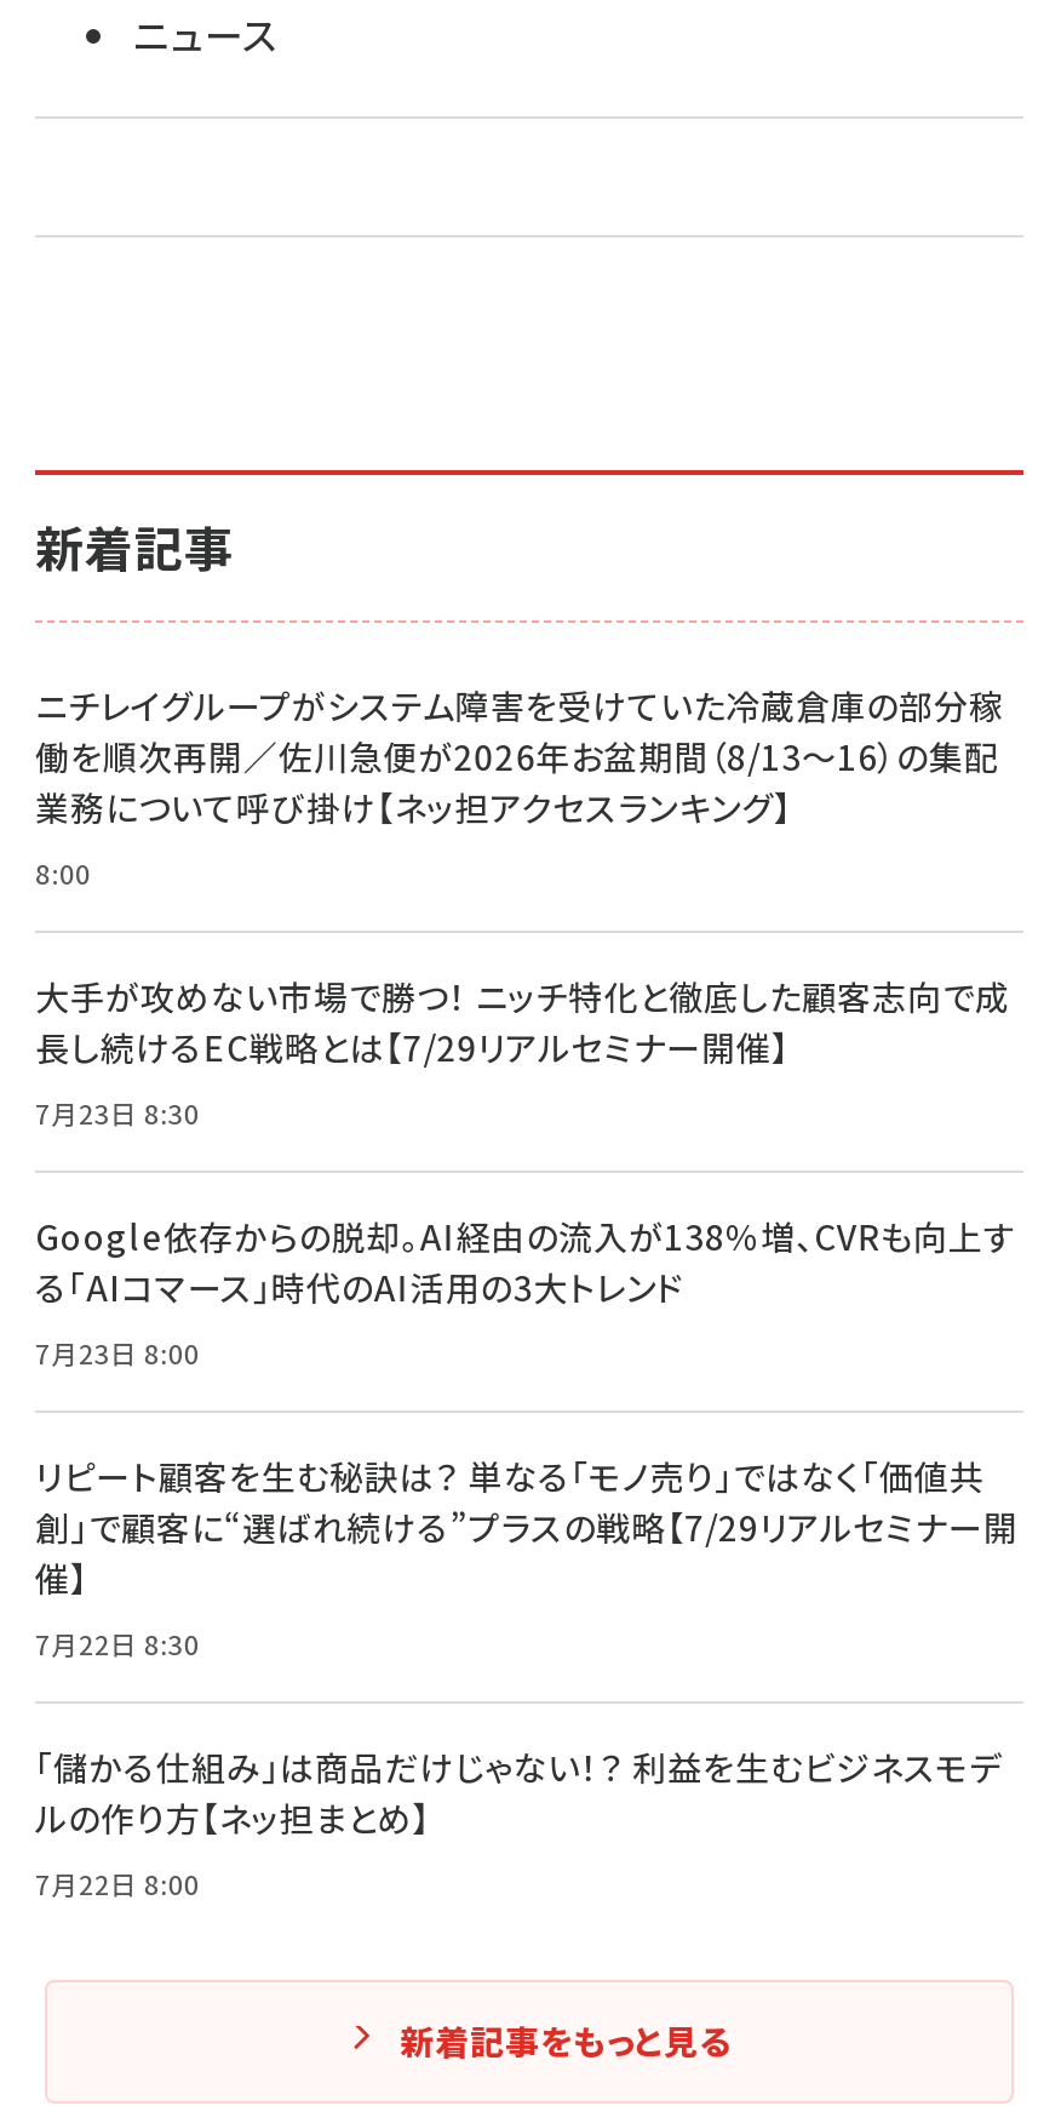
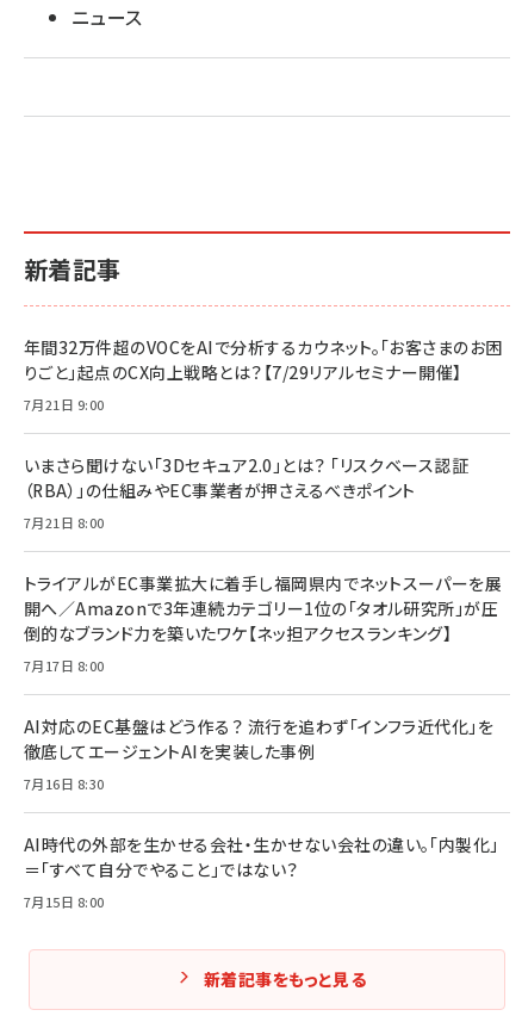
- ニチレイグループがシステム障害を受けていた冷蔵倉庫の部分稼
- 働を順次再開／佐川急便が2026年お盆期間（8/13～16）の集配
- 業務について呼び掛け【ネッ担アクセスランキング】
- 8:00
+ 年間32万件超のVOCをAIで分析するカウネット。「お客さまのお困
+ りごと」起点のCX向上戦略とは？【7/29リアルセミナー開催】
+ 7月21日 9:00

- 大手が攻めない市場で勝つ！ ニッチ特化と徹底した顧客志向で成
- 長し続けるEC戦略とは【7/29リアルセミナー開催】
- 7月23日 8:30
+ いまさら聞けない「3Dセキュア2.0」とは？ 「リスクベース認証
+ （RBA）」の仕組みやEC事業者が押さえるべきポイント
+ 7月21日 8:00

- Google依存からの脱却。AI経由の流入が138%増、CVRも向上す
- る「AIコマース」時代のAI活用の3大トレンド
- 7月23日 8:00
+ トライアルがEC事業拡大に着手し福岡県内でネットスーパーを展
+ 開へ／Amazonで3年連続カテゴリー1位の「タオル研究所」が圧
+ 倒的なブランド力を築いたワケ【ネッ担アクセスランキング】
+ 7月17日 8:00

- リピート顧客を生む秘訣は？ 単なる「モノ売り」ではなく「価値共
- 創」で顧客に“選ばれ続ける”プラスの戦略【7/29リアルセミナー開
- 催】
- 7月22日 8:30
+ AI対応のEC基盤はどう作る？ 流行を追わず「インフラ近代化」を
+ 徹底してエージェントAIを実装した事例
+ 7月16日 8:30

- 「儲かる仕組み」は商品だけじゃない！？ 利益を生むビジネスモデ
- ルの作り方【ネッ担まとめ】
- 7月22日 8:00
+ AI時代の外部を生かせる会社・生かせない会社の違い。「内製化」
+ ＝「すべて自分でやること」ではない？
+ 7月15日 8:00
